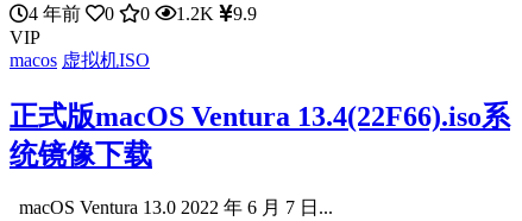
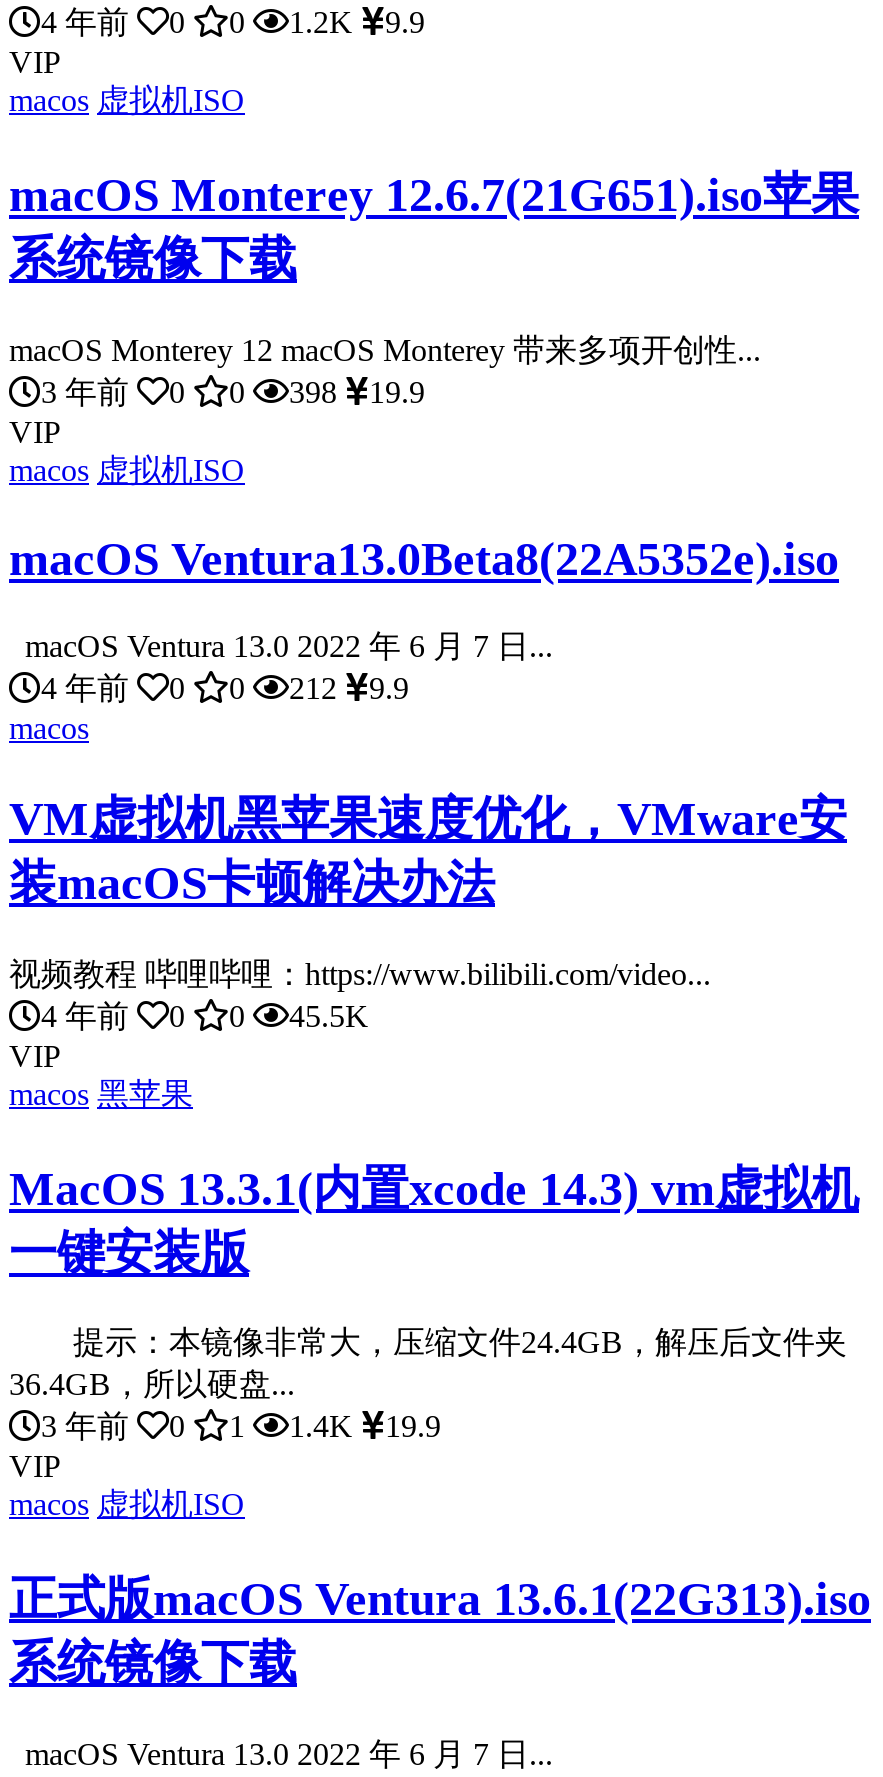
- 正式版macOS Ventura 13.4(22F66).iso系
- 统镜像下载
+ macOS Monterey 12.6.7(21G651).iso苹果
+ 系统镜像下载
+ macOS Monterey 12 macOS Monterey 带来多项开创性...
+ 3 年前
+ 0
+ 0
+ 398
+ 19.9
+ VIP
+ macos 虚拟机ISO
+ macOS Ventura13.0Beta8(22A5352e).iso
+ macOS Ventura 13.0 2022 年 6 月 7 日...
+ 4 年前
+ 0
+ 0
+ 212
+ 9.9
+ macos
+ VM虚拟机黑苹果速度优化，VMware安
+ 装macOS卡顿解决办法
+ 视频教程 哔哩哔哩：https://www.bilibili.com/video...
+ 4 年前
+ 0
+ 0
+ 45.5K
+ VIP
+ macos 黑苹果
+ MacOS 13.3.1(内置xcode 14.3) vm虚拟机
+ 一键安装版
+ 提示：本镜像非常大，压缩文件24.4GB，解压后文件夹
+ 36.4GB，所以硬盘...
+ 3 年前
+ 0
+ 1
+ 1.4K
+ 19.9
+ VIP
+ macos 虚拟机ISO
+ 正式版macOS Ventura 13.6.1(22G313).iso
+ 系统镜像下载
